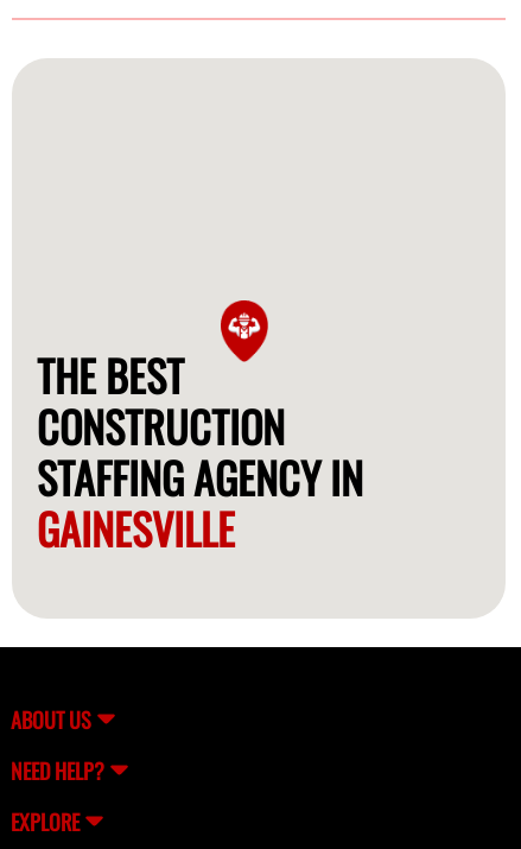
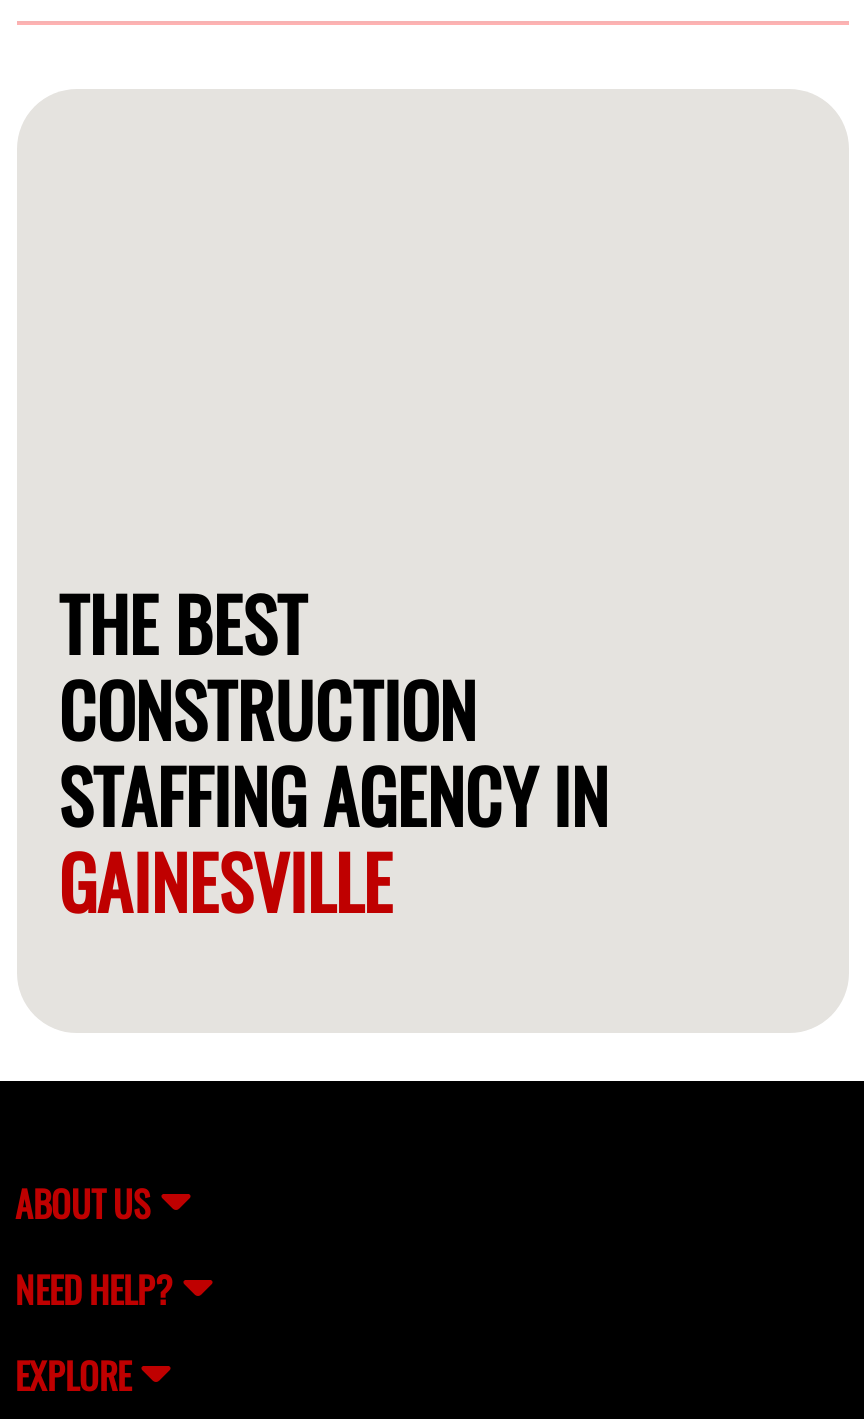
- [image]
